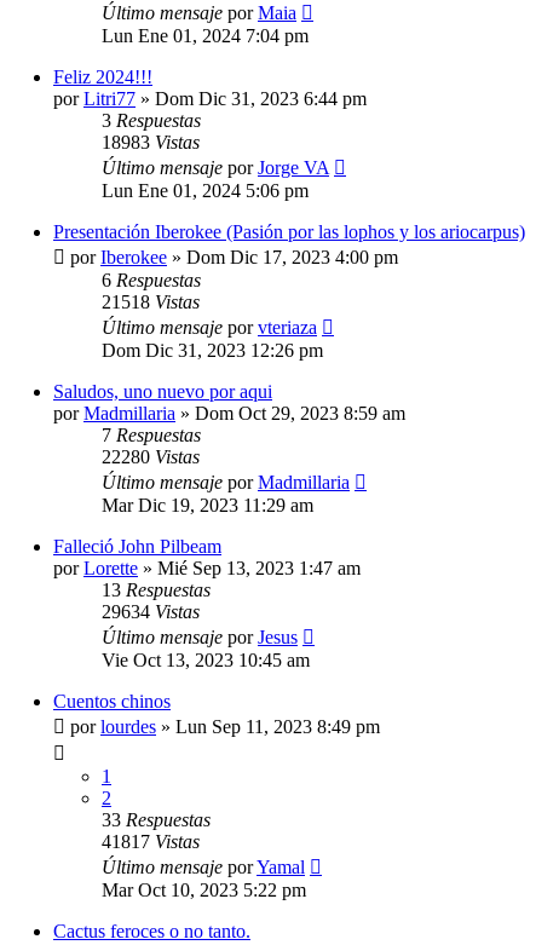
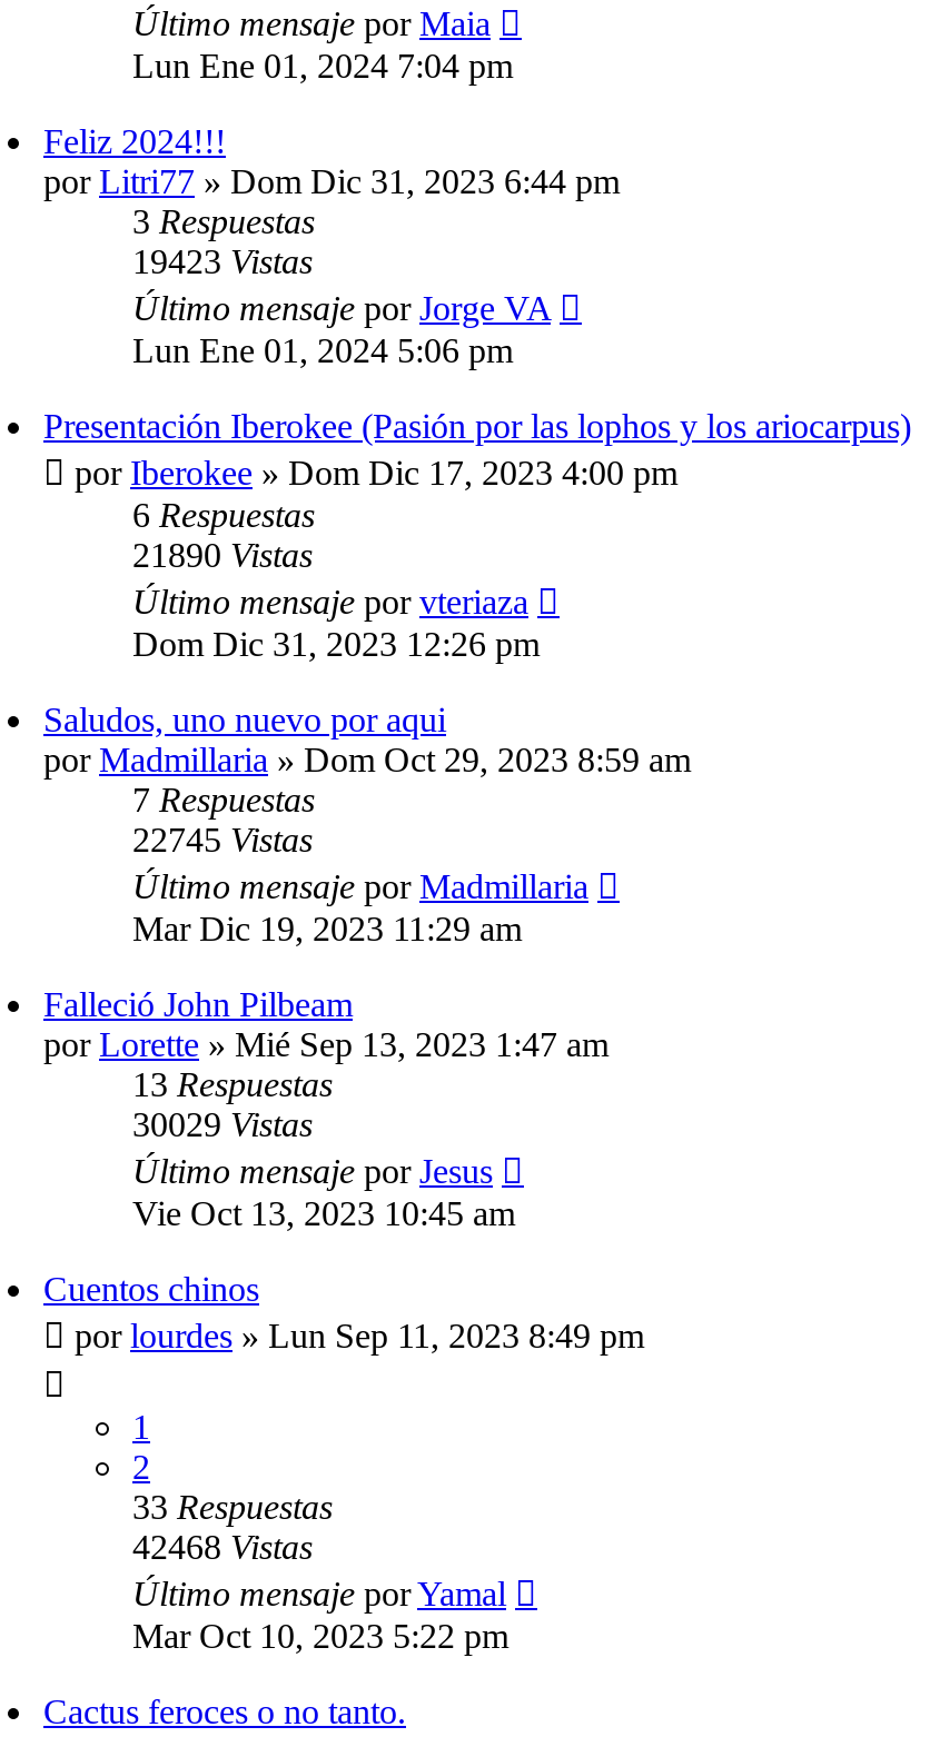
- 18983 Vistas
+ 19423 Vistas

- 21518 Vistas
+ 21890 Vistas

- 22280 Vistas
+ 22745 Vistas

- 29634Vistas
+ 30029Vistas

- 41817Vistas
+ 42468Vistas
